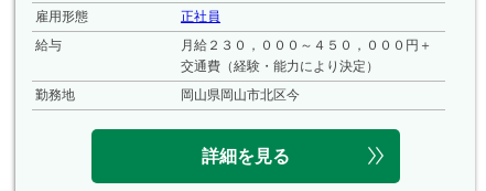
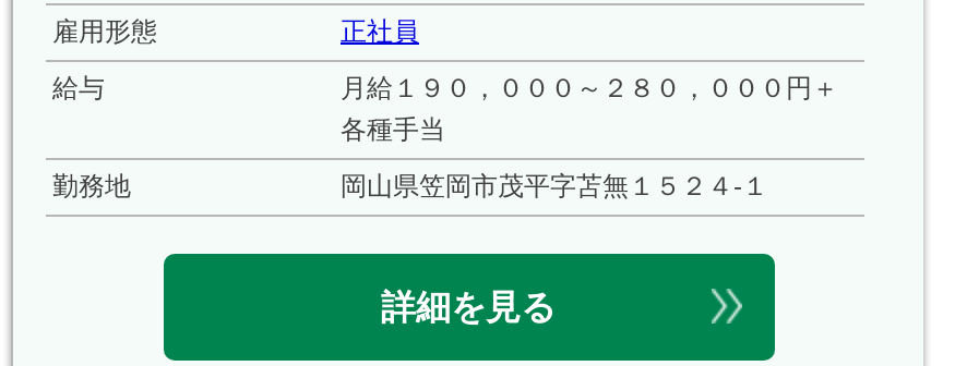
- 月給２３０，０００～４５０，０００円＋
- 交通費（経験・能力により決定）
+ 月給１９０，０００～２８０，０００円＋
+ 各種手当

- 岡山県岡山市北区今
+ 岡山県笠岡市茂平字苫無１５２４-１
